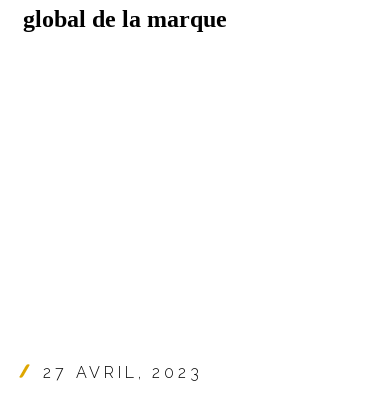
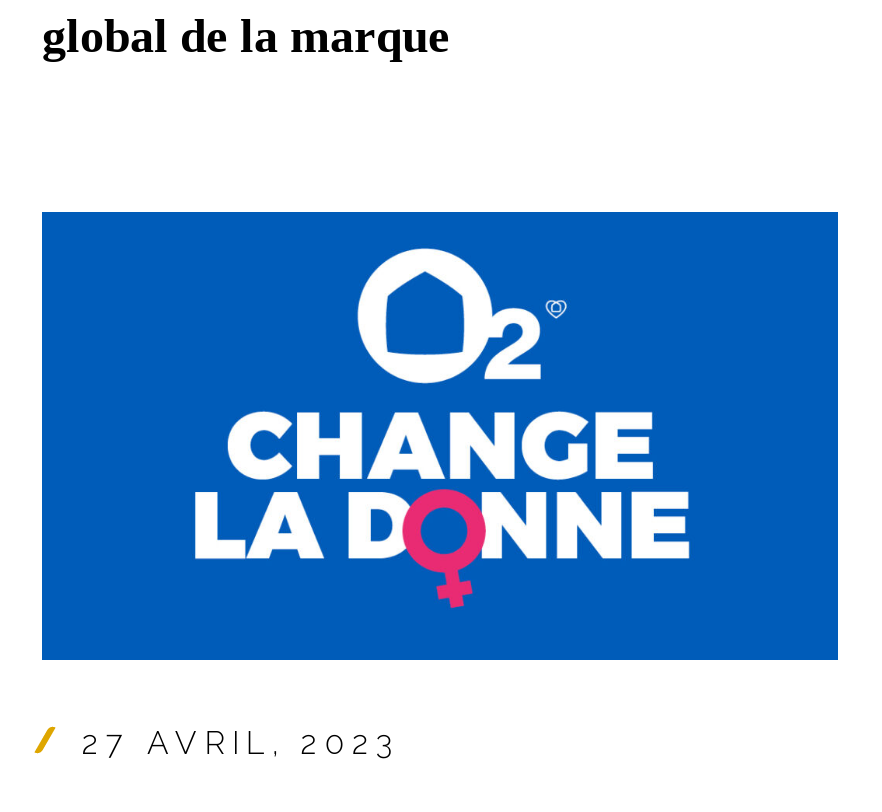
+ [image]
